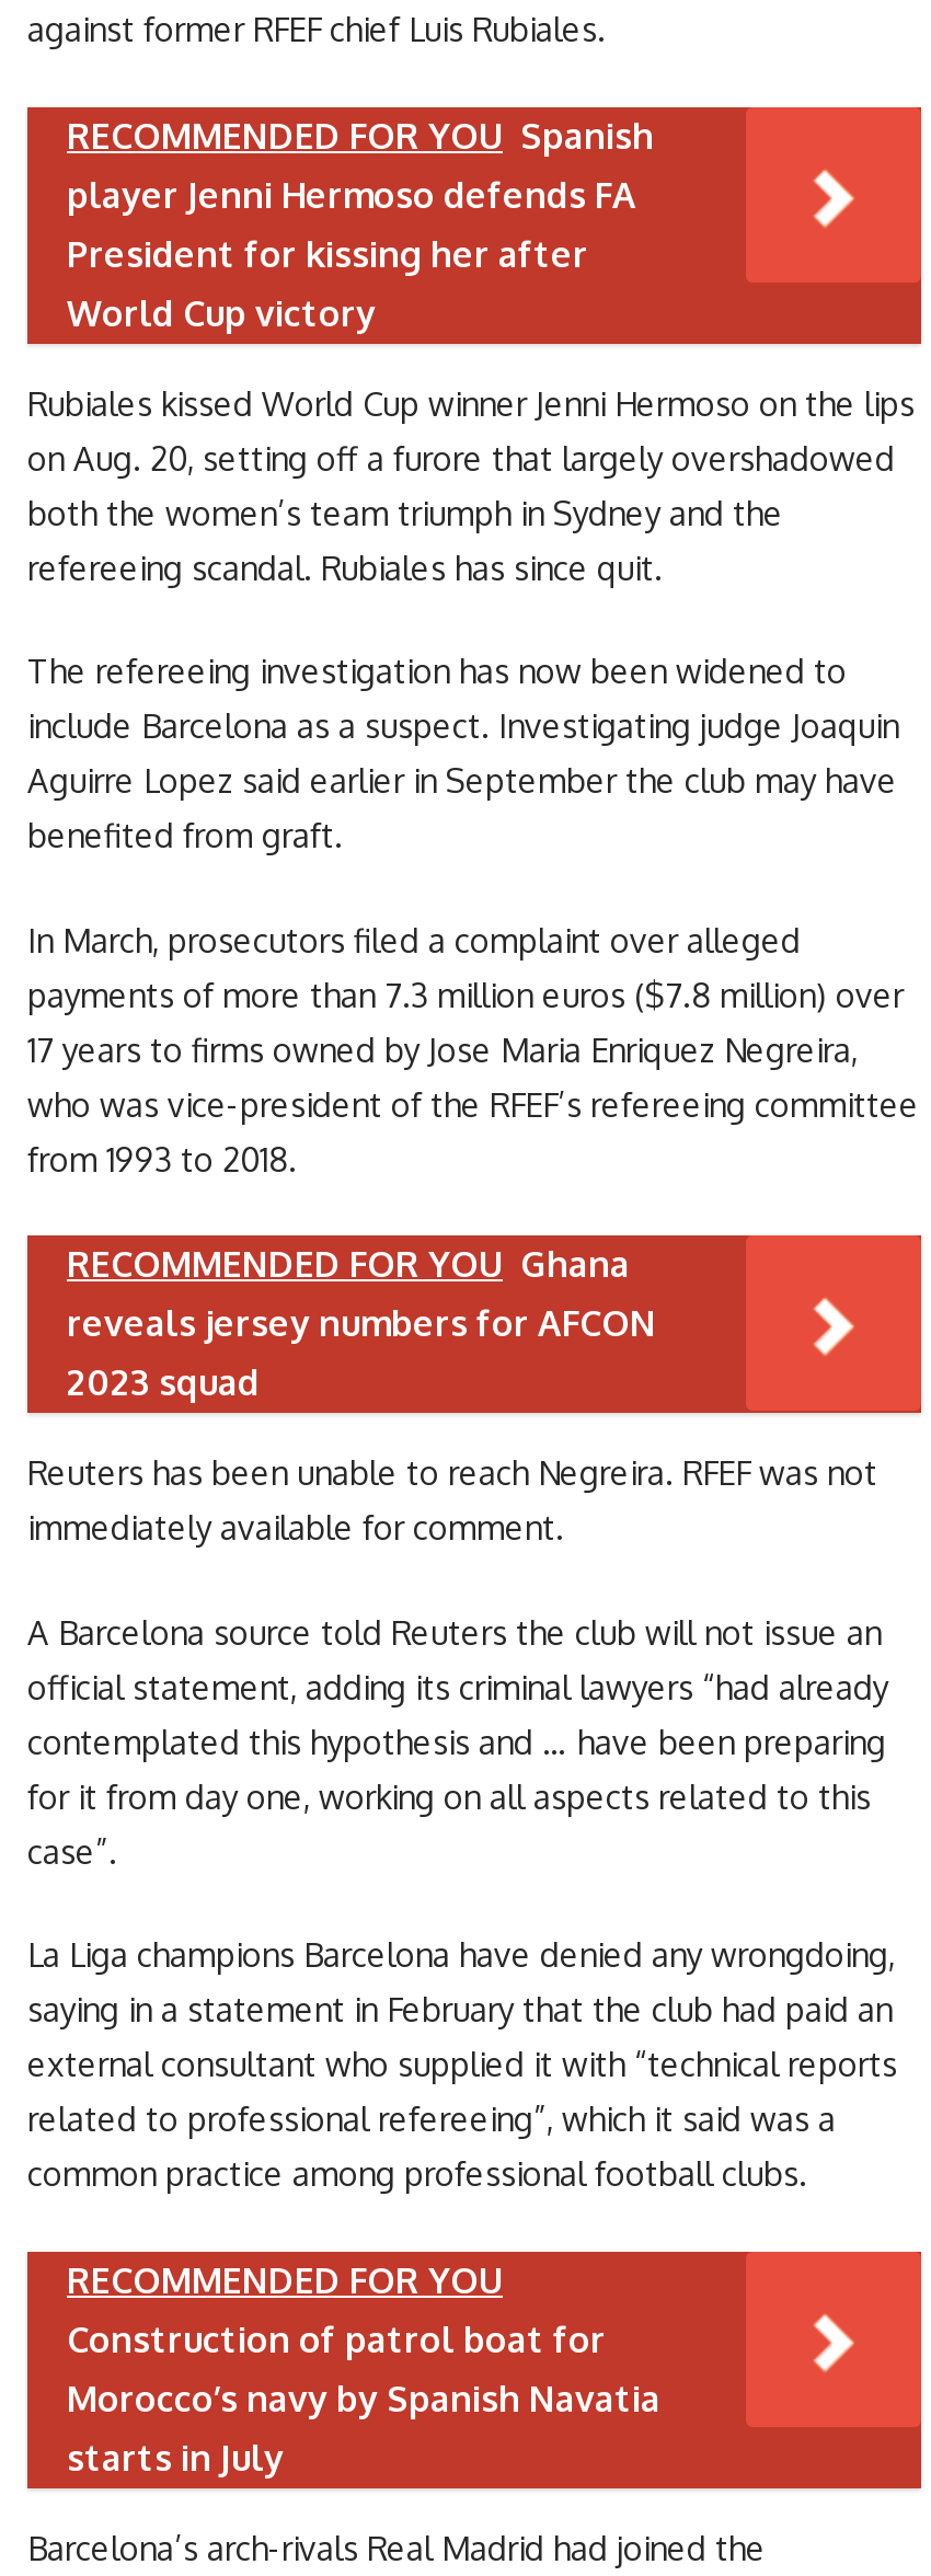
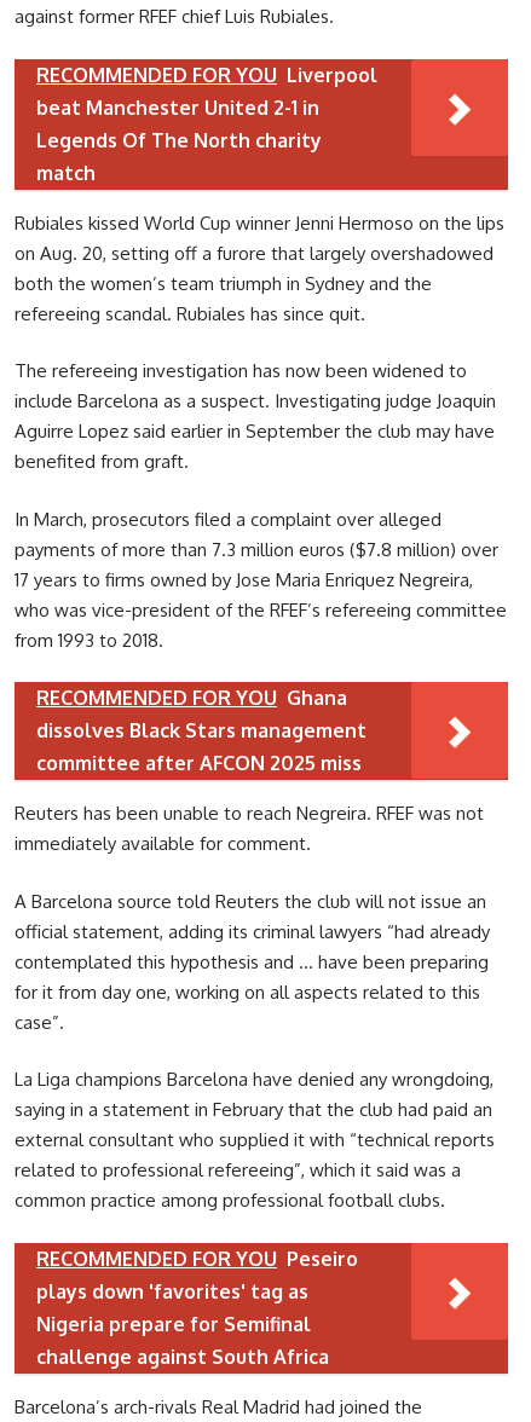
- RECOMMENDED FOR YOU Spanish
- player Jenni Hermoso defends FA
- President for kissing her after
- World Cup victory
+ RECOMMENDED FOR YOU Liverpool
+ beat Manchester United 2-1 in
+ Legends Of The North charity
+ match

- reveals jersey numbers for AFCON
- 2023 squad
+ dissolves Black Stars management
+ committee after AFCON 2025 miss

- RECOMMENDED FOR YOU
- Construction of patrol boat for
- Morocco’s navy by Spanish Navatia
- starts in July
+ RECOMMENDED FOR YOU Peseiro
+ plays down 'favorites' tag as
+ Nigeria prepare for Semifinal
+ challenge against South Africa
